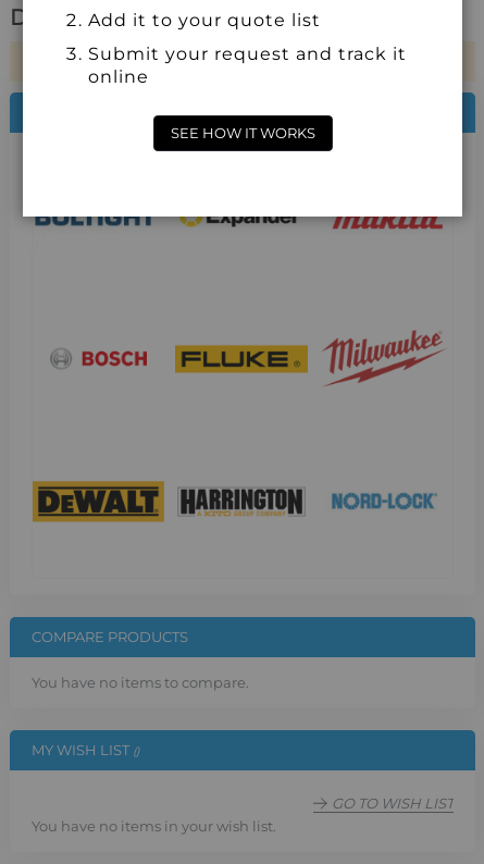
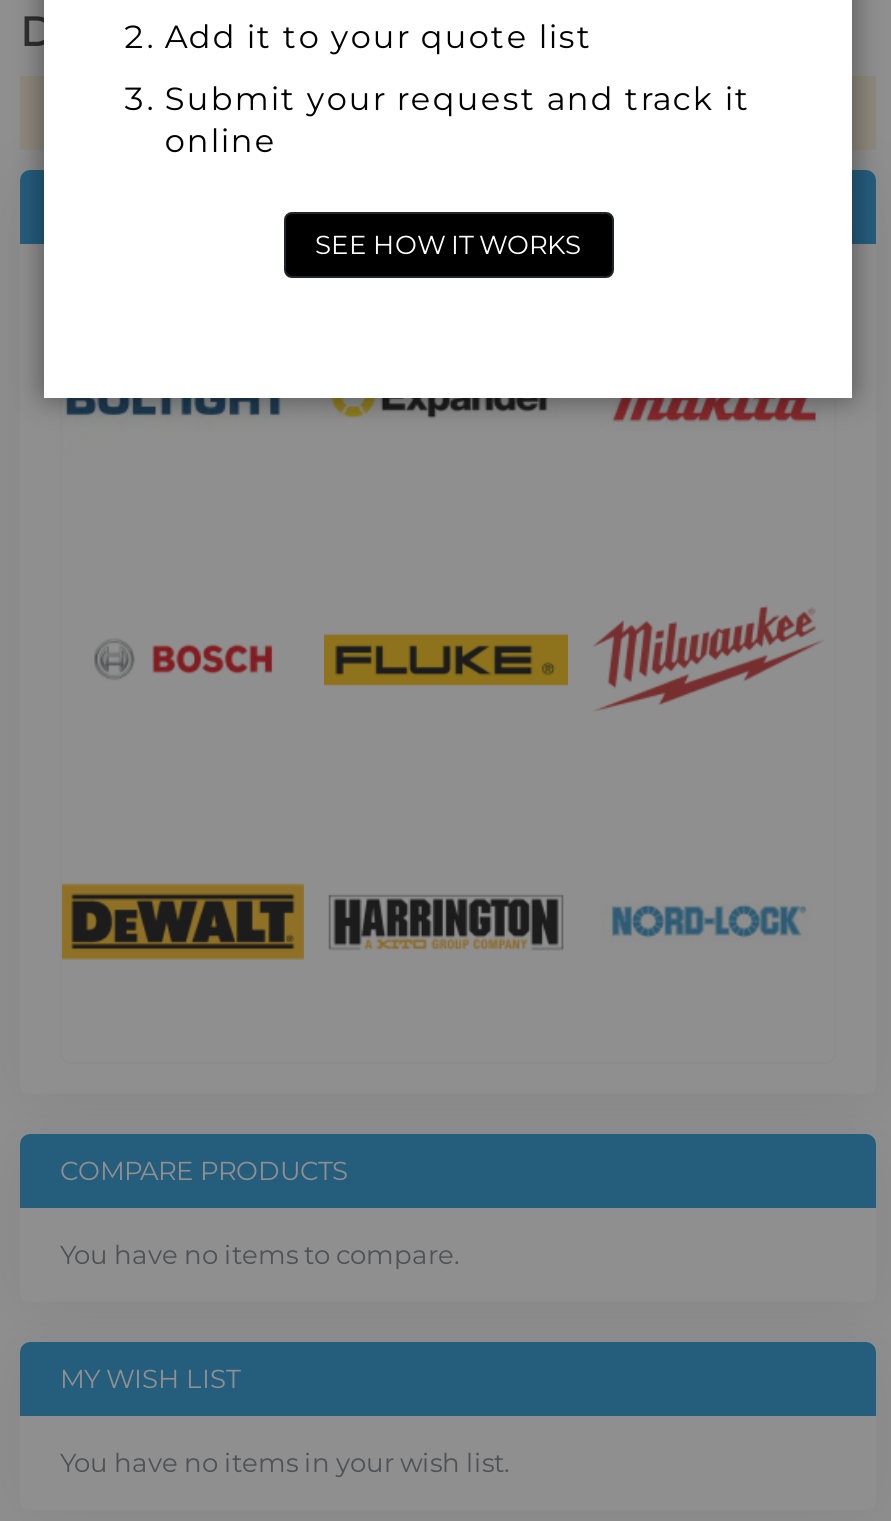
- GO TO WISH LIST
